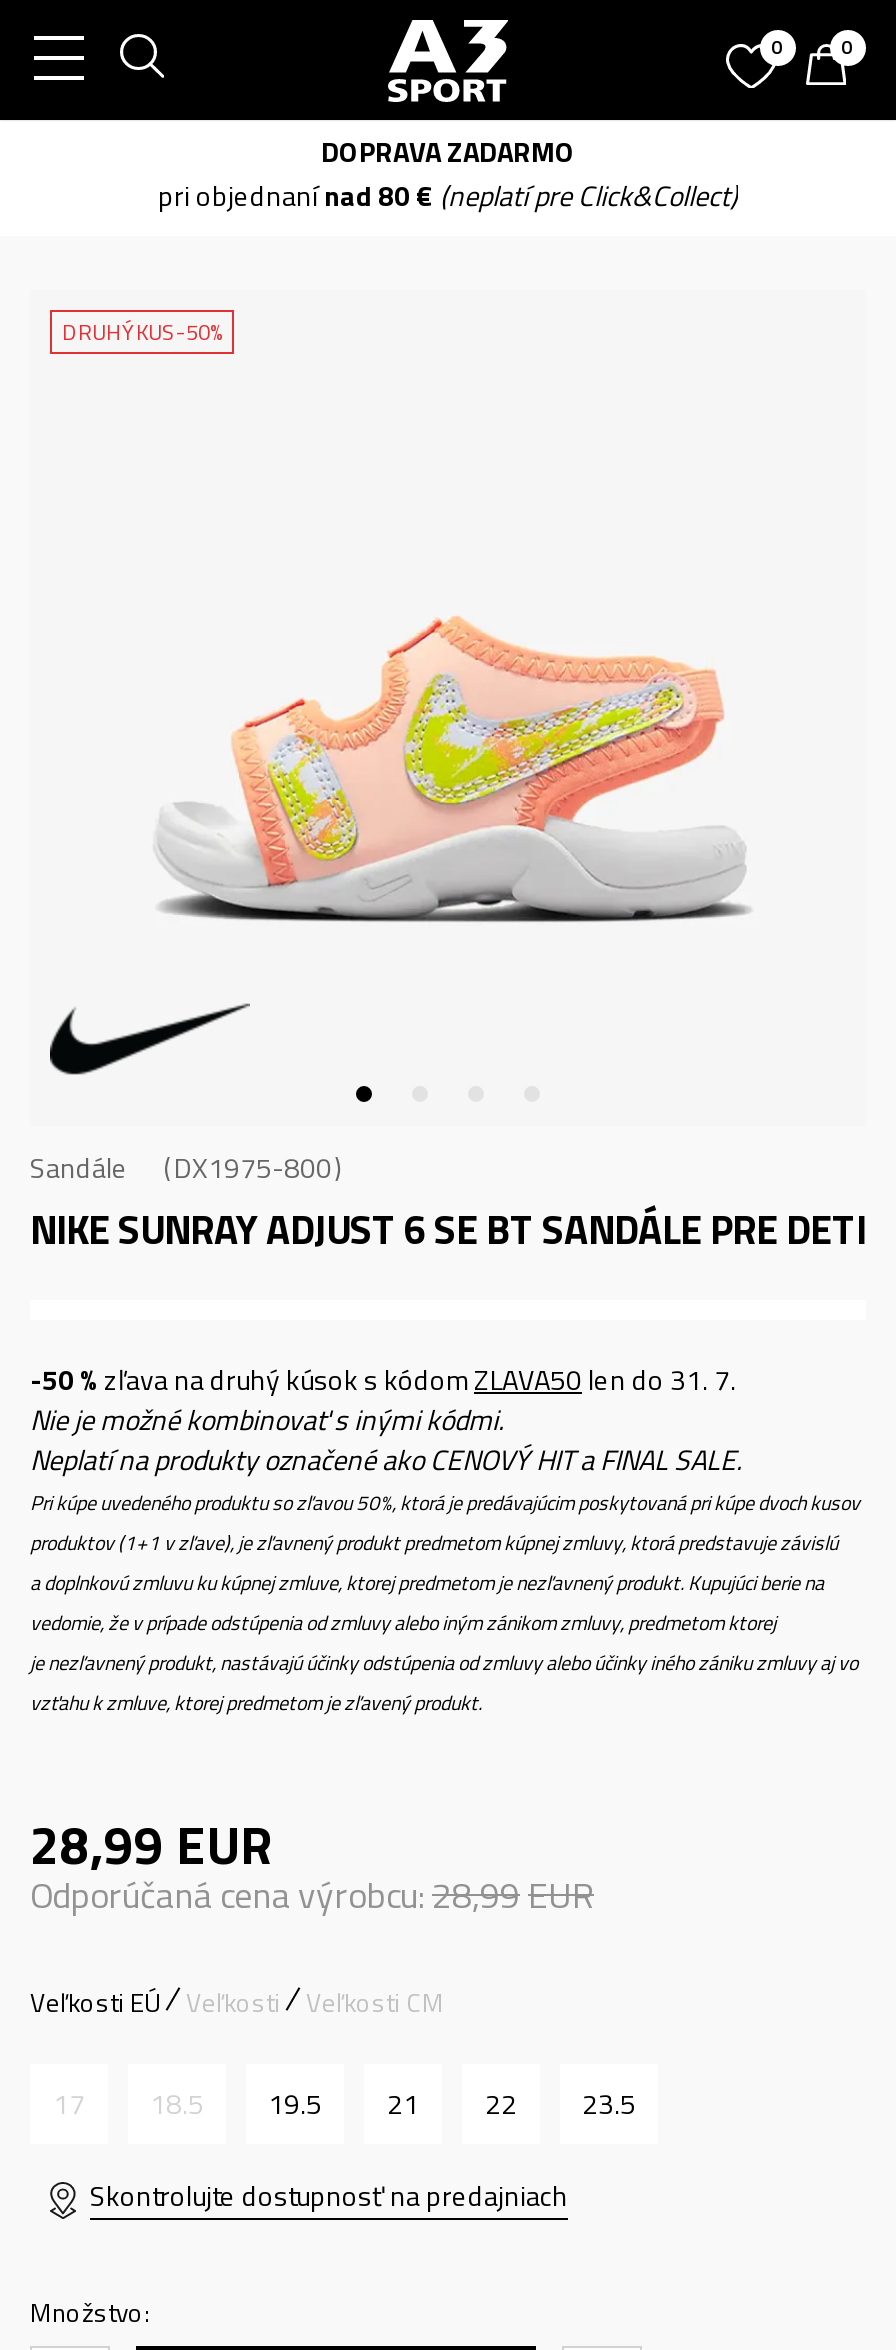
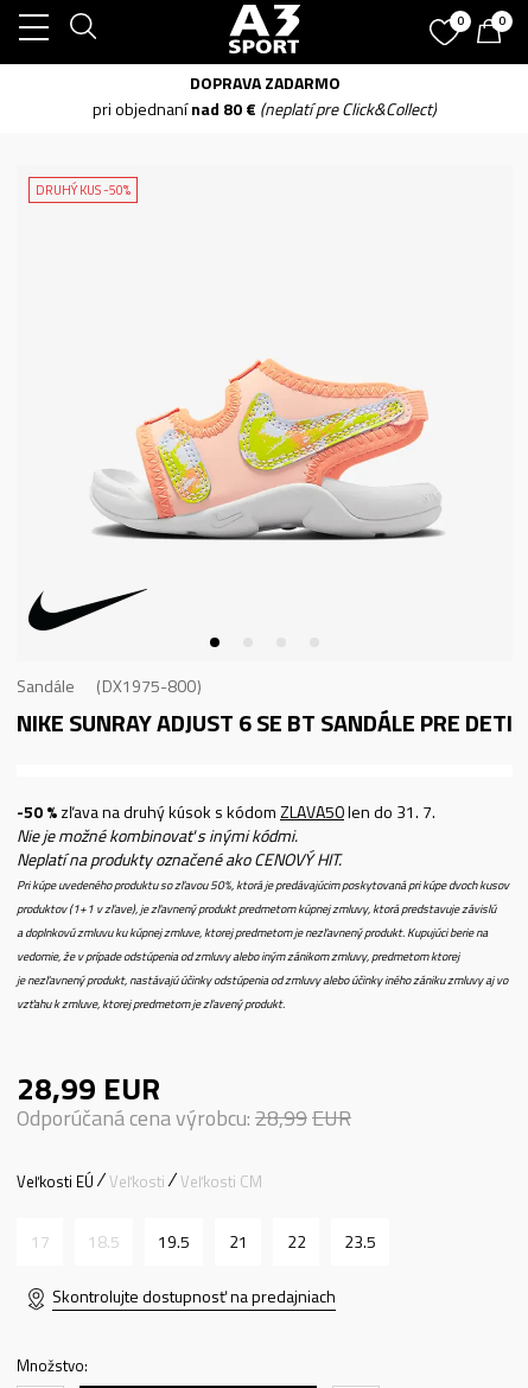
- Neplatí na produkty označené ako CENOVÝ HIT a FINAL SALE.
+ Neplatí na produkty označené ako CENOVÝ HIT.
